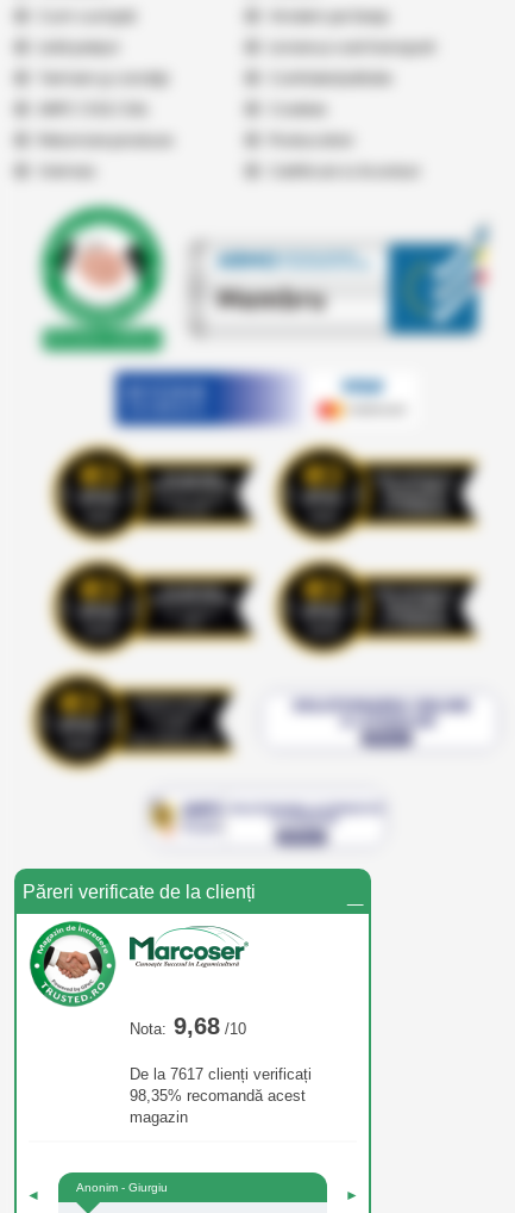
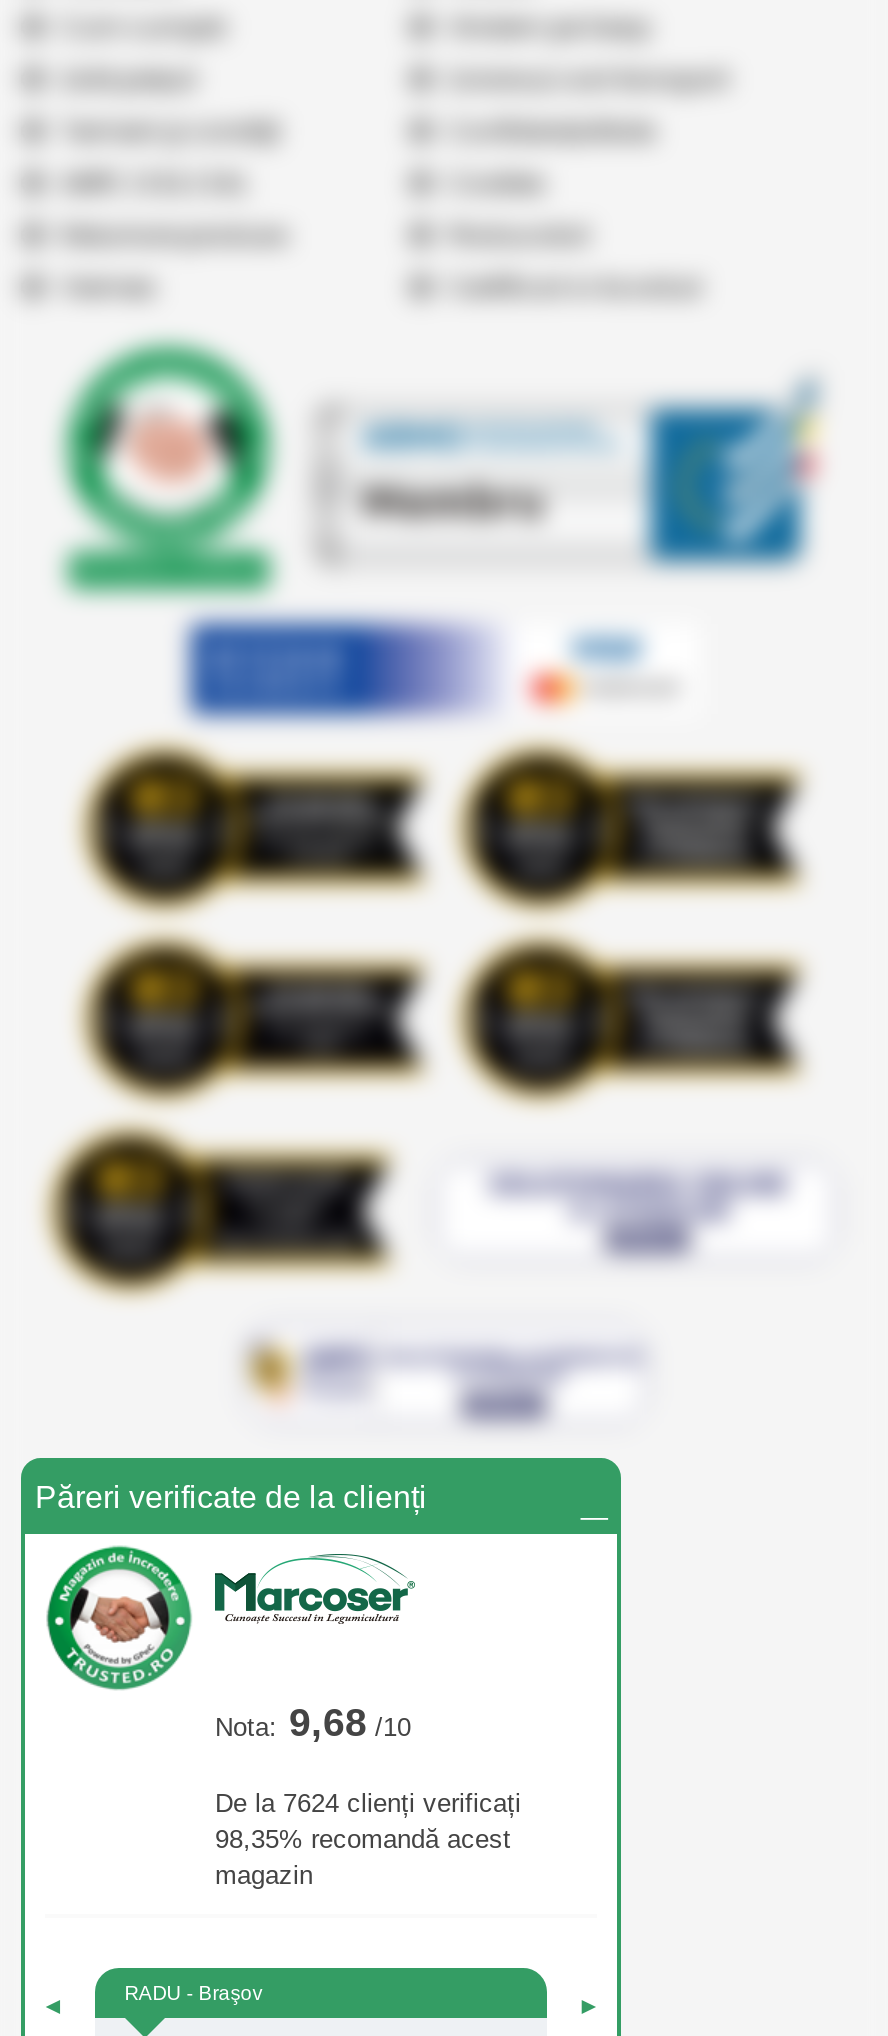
- De la 7617 clienți verificați
+ De la 7624 clienți verificați

- Anonim - Giurgiu
+ RADU - Braşov
